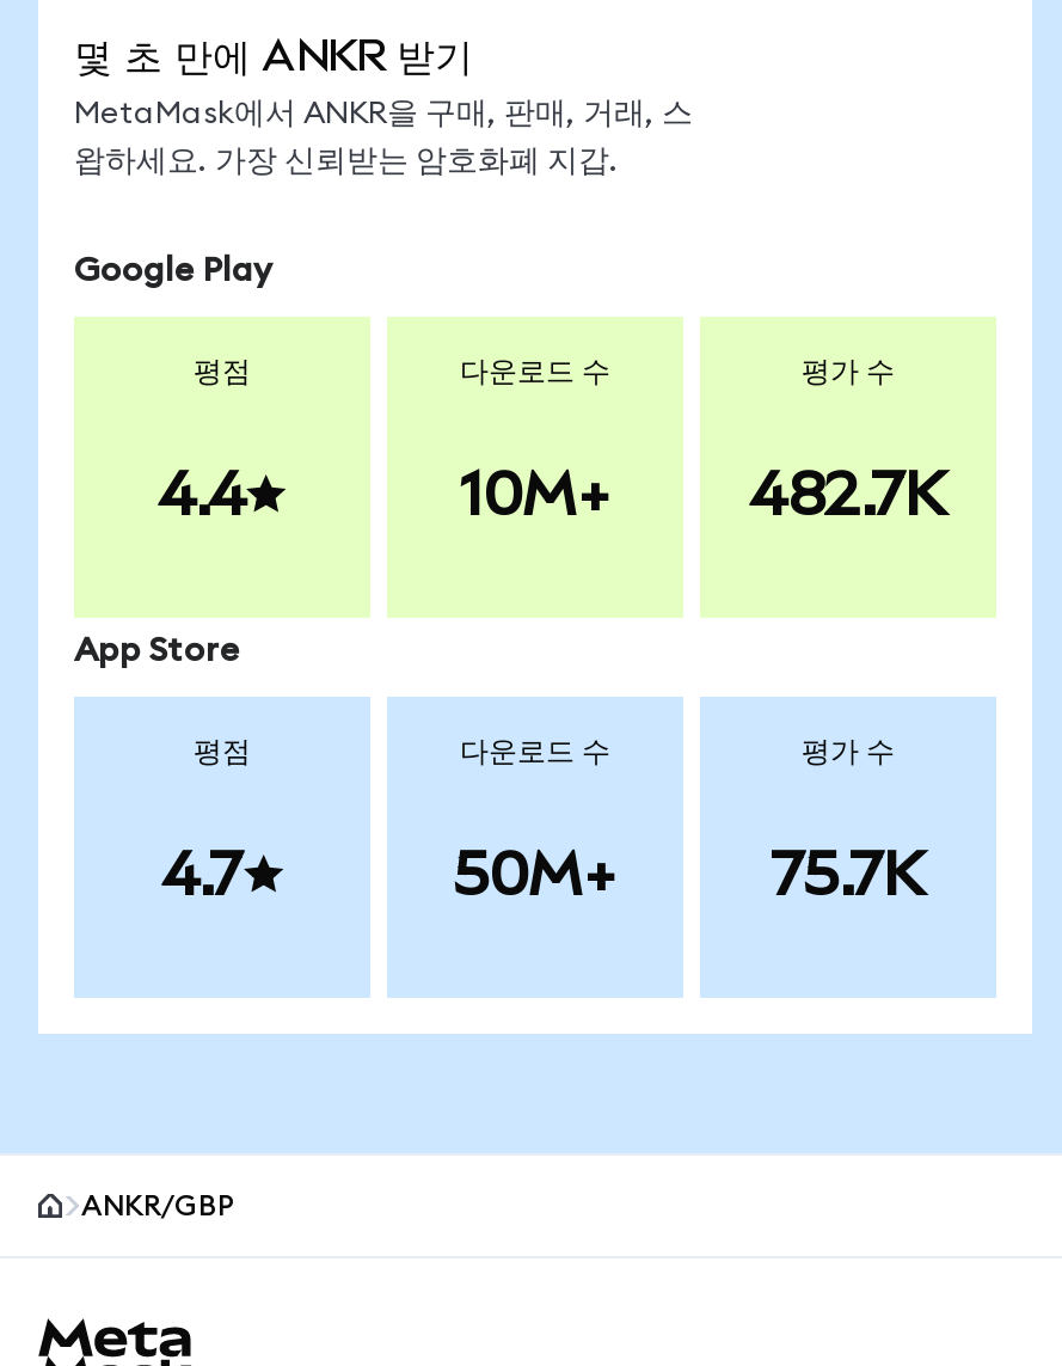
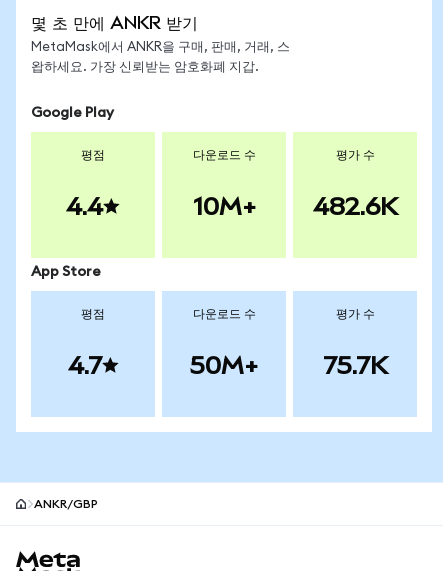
- 482.7K
+ 482.6K
